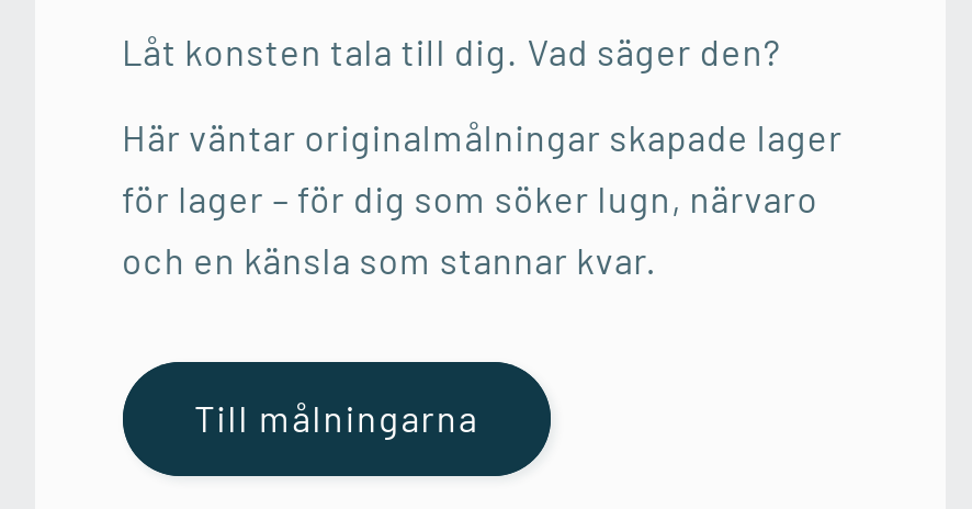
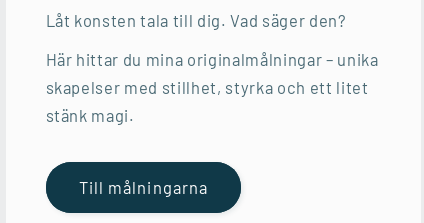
- Här väntar originalmålningar skapade lager
- för lager – för dig som söker lugn, närvaro
- och en känsla som stannar kvar.
+ Här hittar du mina originalmålningar – unika
+ skapelser med stillhet, styrka och ett litet
+ stänk magi.
